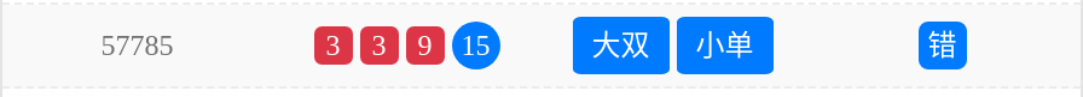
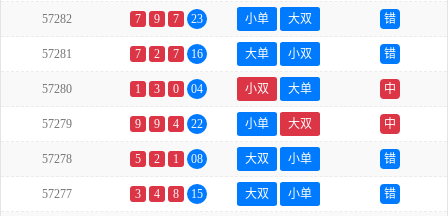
- 57785
- 3
- 3
+ 57282
+ 7

+ 7
+ 23
+ 小单
+ 大双
+ 错
+ 57281
+ 7
+ 2
+ 7
+ 16
+ 大单
+ 小双
+ 错
+ 57280
+ 1
+ 3
+ 0
+ 04
+ 小双
+ 大单
+ 中
+ 57279
+ 9
+ 9
+ 4
+ 22
+ 小单
+ 大双
+ 中
+ 57278
+ 5
+ 2
+ 1
+ 08
+ 大双
+ 小单
+ 错
+ 57277
+ 3
+ 4
+ 8
